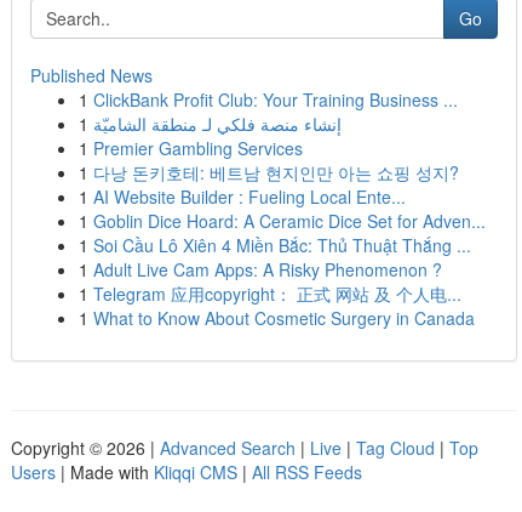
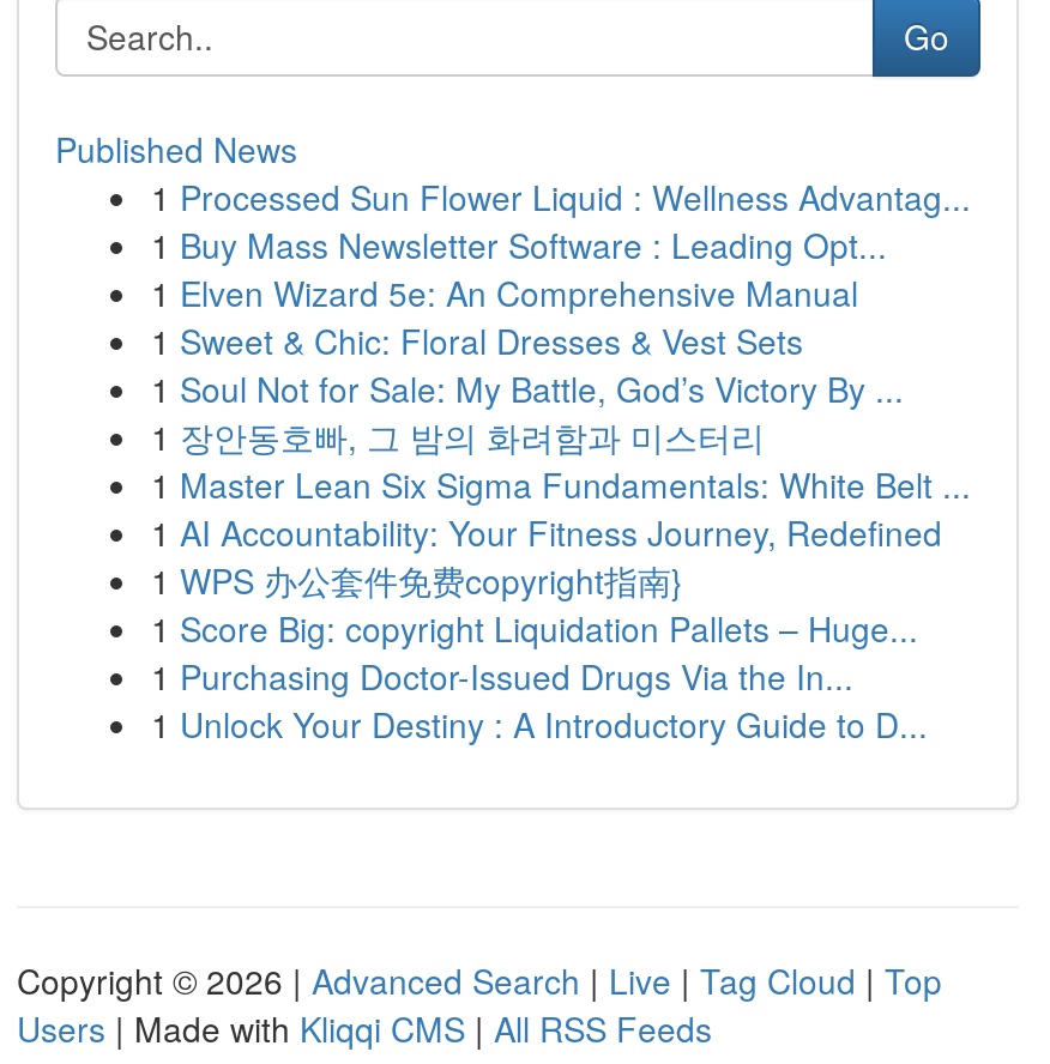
- 1 ClickBank Profit Club: Your Training Business ...
- 1 إنشاء منصة فلكي لـ منطقة الشاميّة
- 1 Premier Gambling Services
- 1 다낭 돈키호테: 베트남 현지인만 아는 쇼핑 성지?
- 1 AI Website Builder : Fueling Local Ente...
- 1 Goblin Dice Hoard: A Ceramic Dice Set for Adven...
- 1 Soi Cầu Lô Xiên 4 Miền Bắc: Thủ Thuật Thắng ...
- 1 Adult Live Cam Apps: A Risky Phenomenon ?
- 1 Telegram 应用copyright： 正式 网站 及 个人电...
- 1 What to Know About Cosmetic Surgery in Canada
+ 1 Processed Sun Flower Liquid : Wellness Advantag...
+ 1 Buy Mass Newsletter Software : Leading Opt...
+ 1 Elven Wizard 5e: An Comprehensive Manual
+ 1 Sweet & Chic: Floral Dresses & Vest Sets
+ 1 Soul Not for Sale: My Battle, God’s Victory By ...
+ 1 장안동호빠, 그 밤의 화려함과 미스터리
+ 1 Master Lean Six Sigma Fundamentals: White Belt ...
+ 1 AI Accountability: Your Fitness Journey, Redefined
+ 1 WPS 办公套件免费copyright指南}
+ 1 Score Big: copyright Liquidation Pallets – Huge...
+ 1 Purchasing Doctor-Issued Drugs Via the In...
+ 1 Unlock Your Destiny : A Introductory Guide to D...
